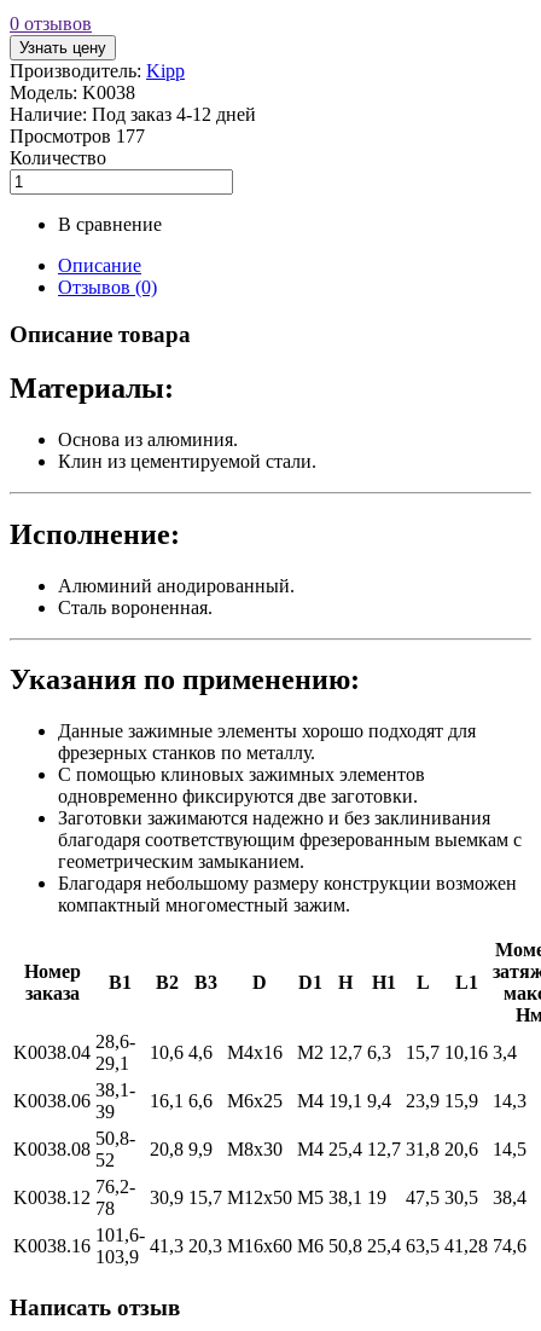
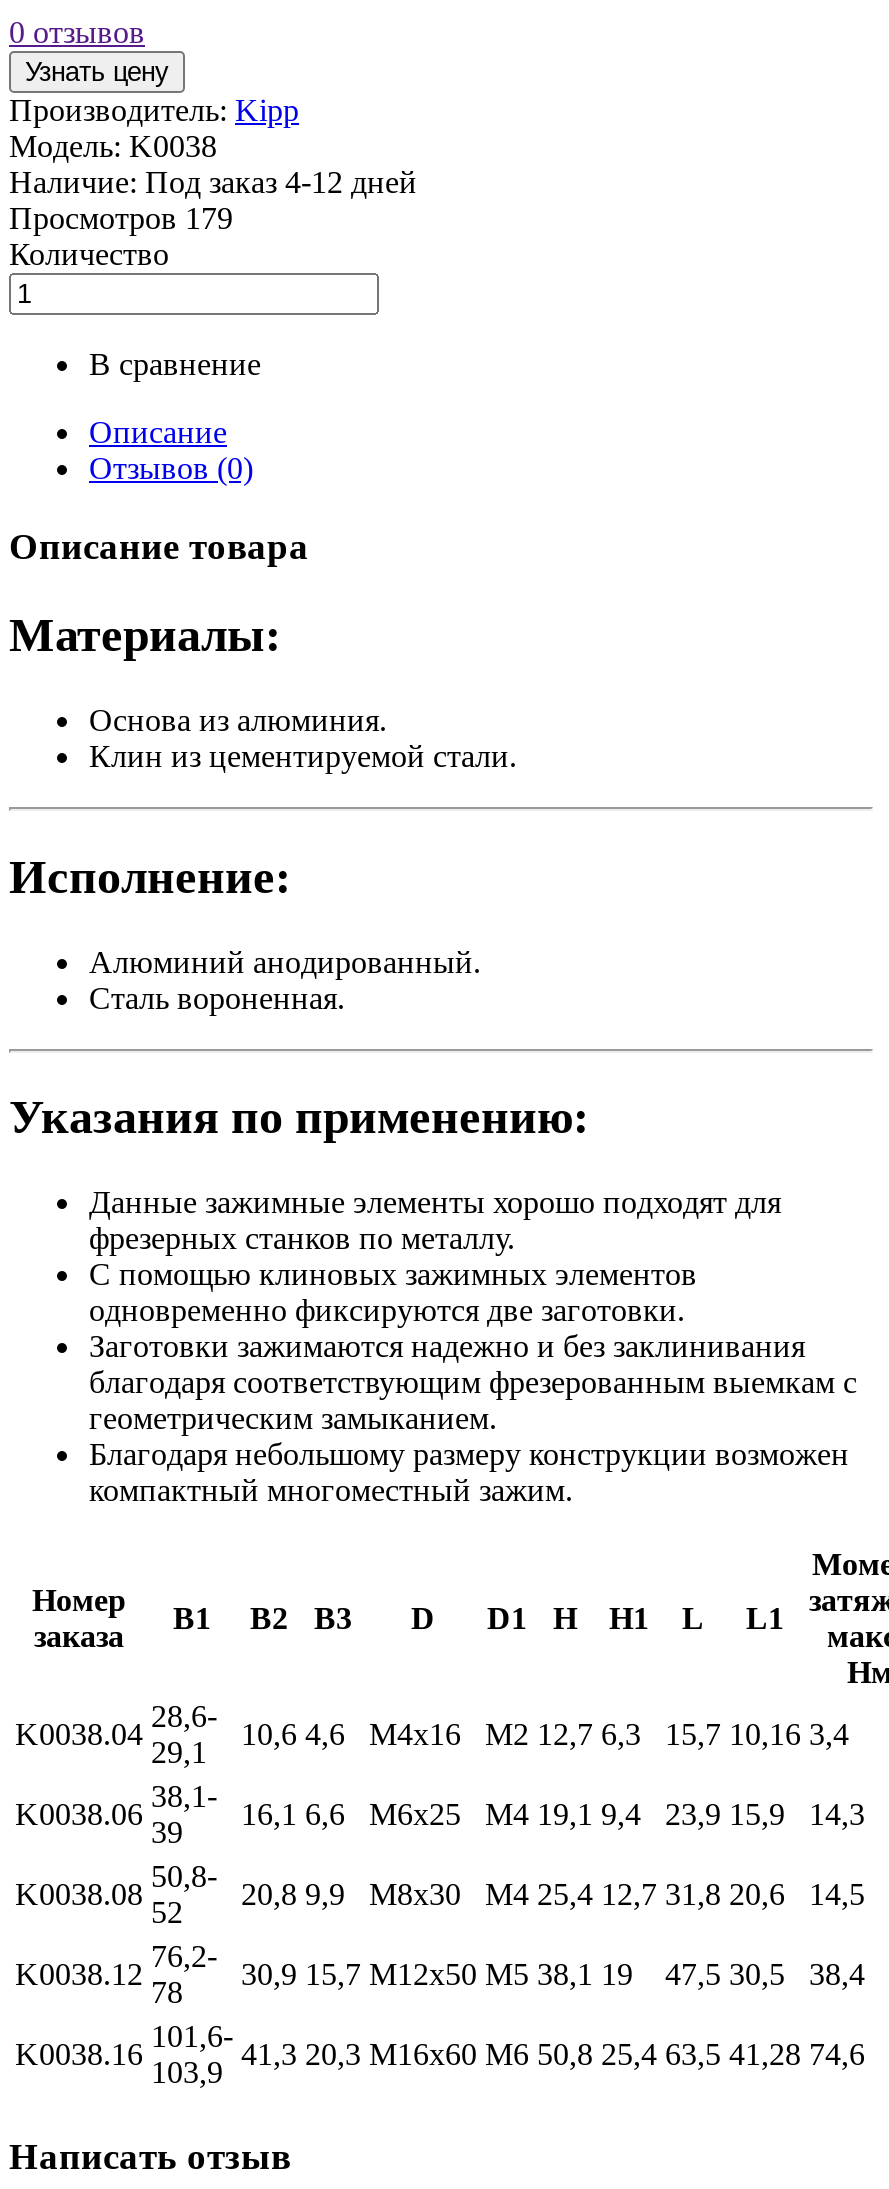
- Просмотров 177
+ Просмотров 179
